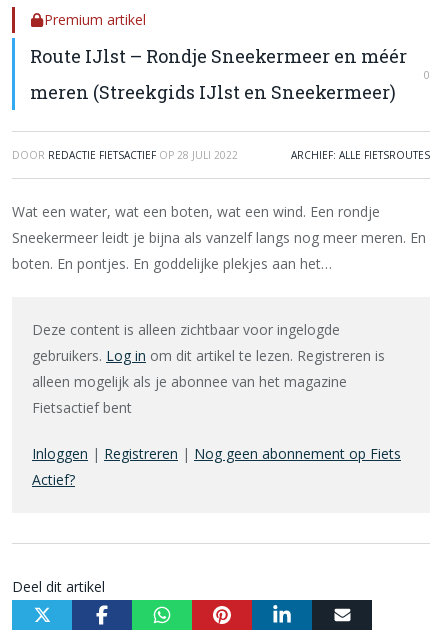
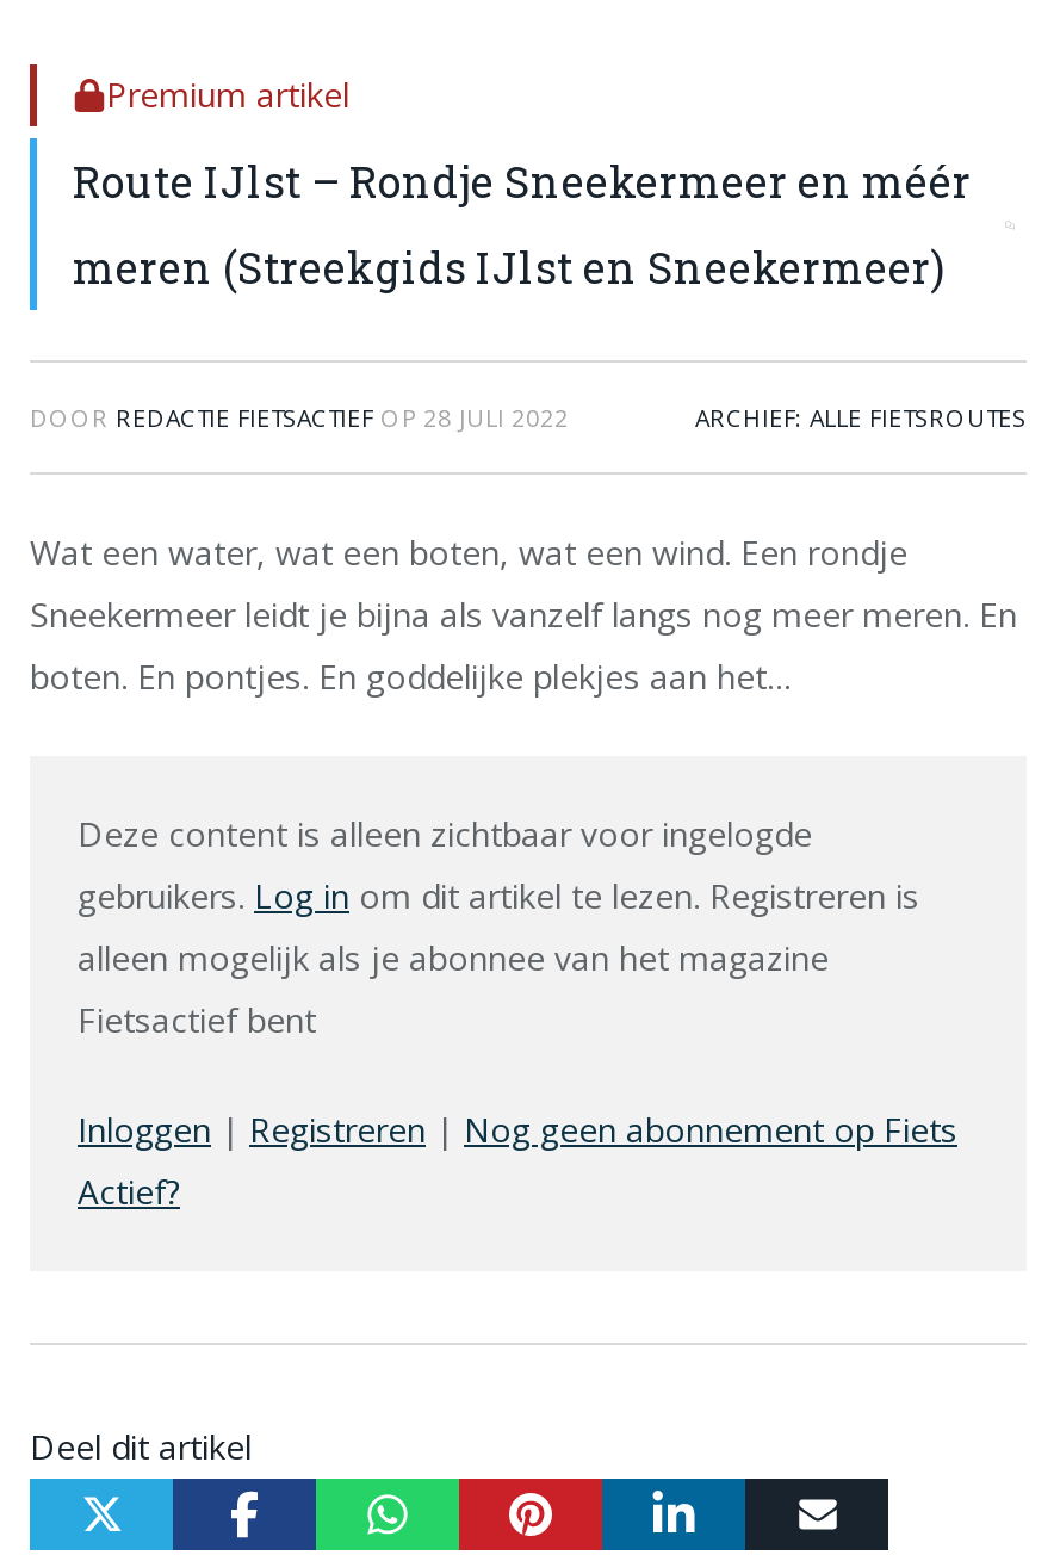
- 0
